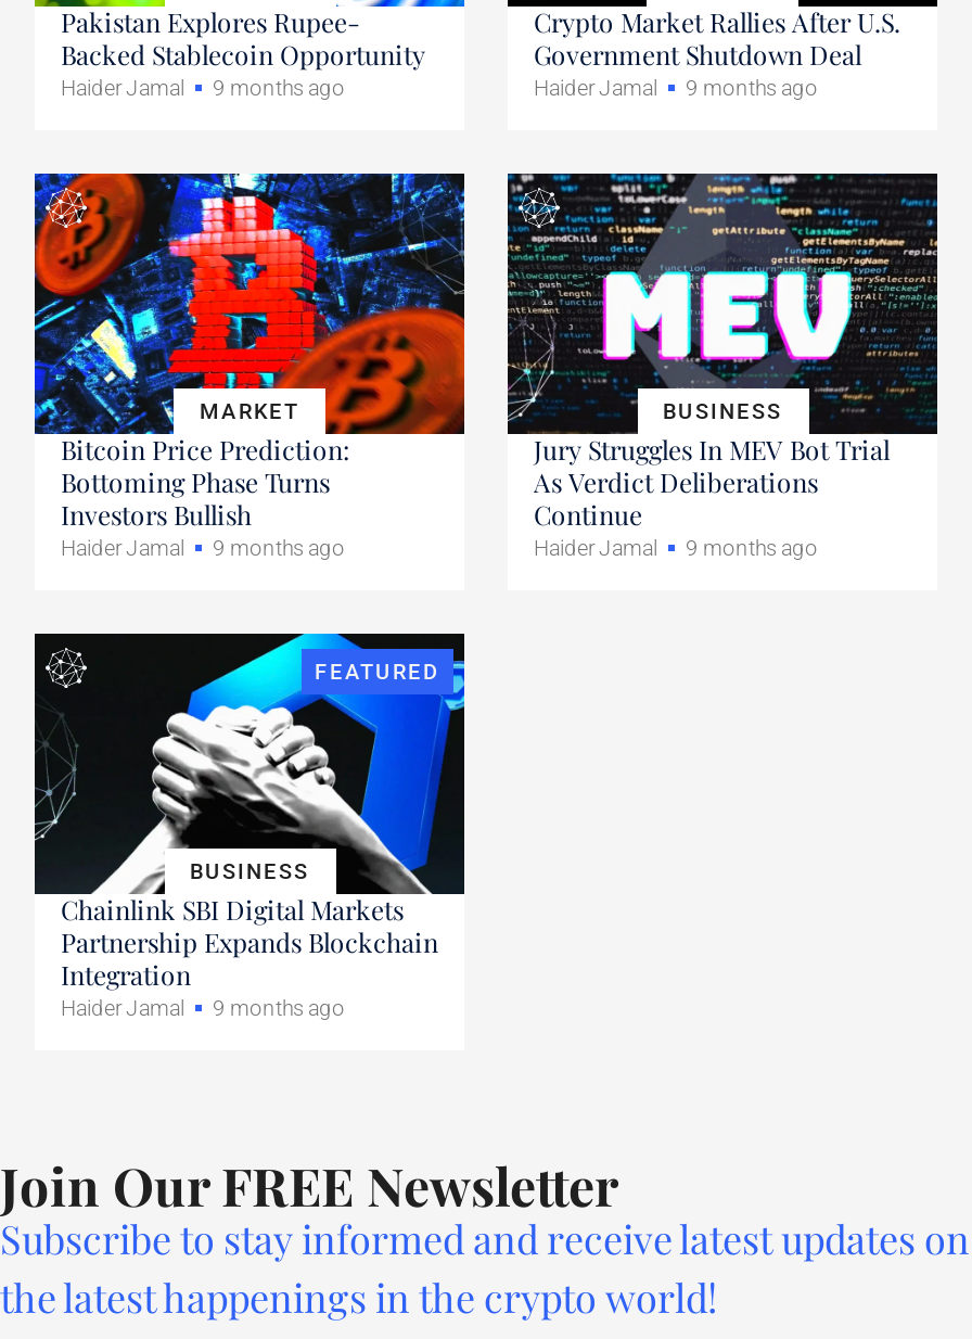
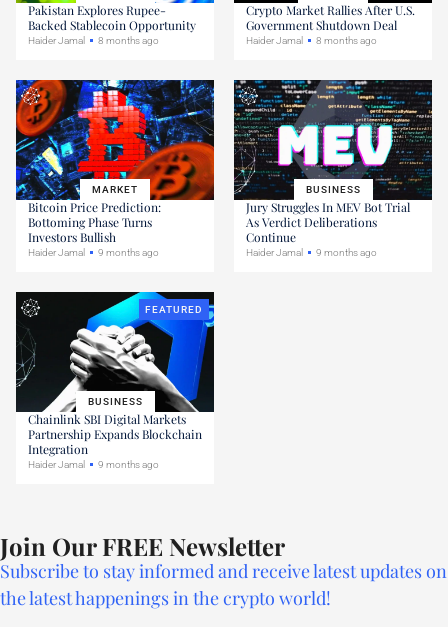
- Haider Jamal 9 months ago
+ Haider Jamal 8 months ago

- Haider Jamal 9 months ago
+ Haider Jamal 8 months ago
